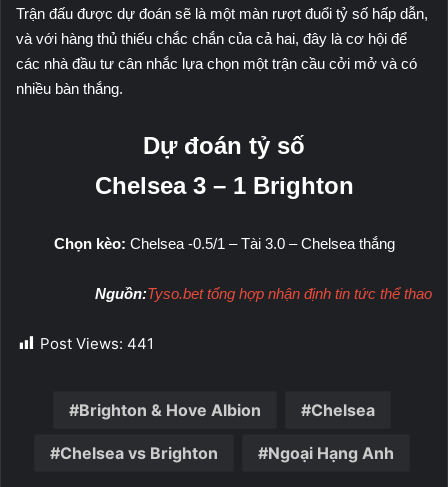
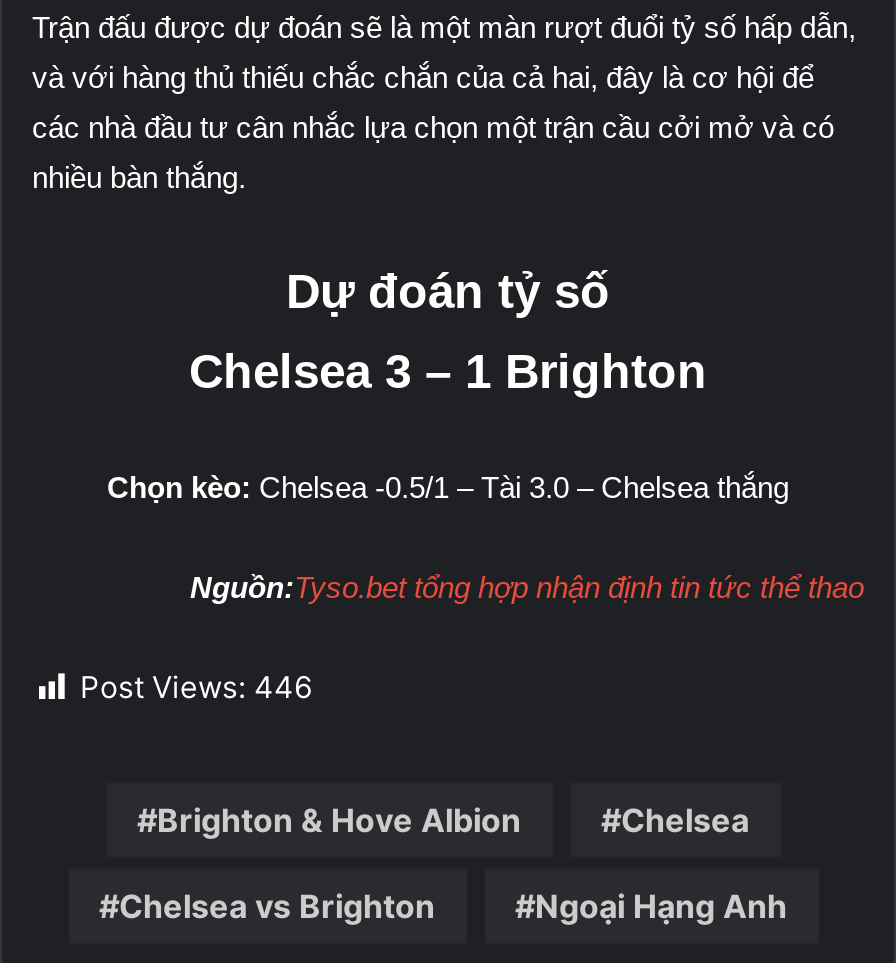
- Post Views: 441
+ Post Views: 446
